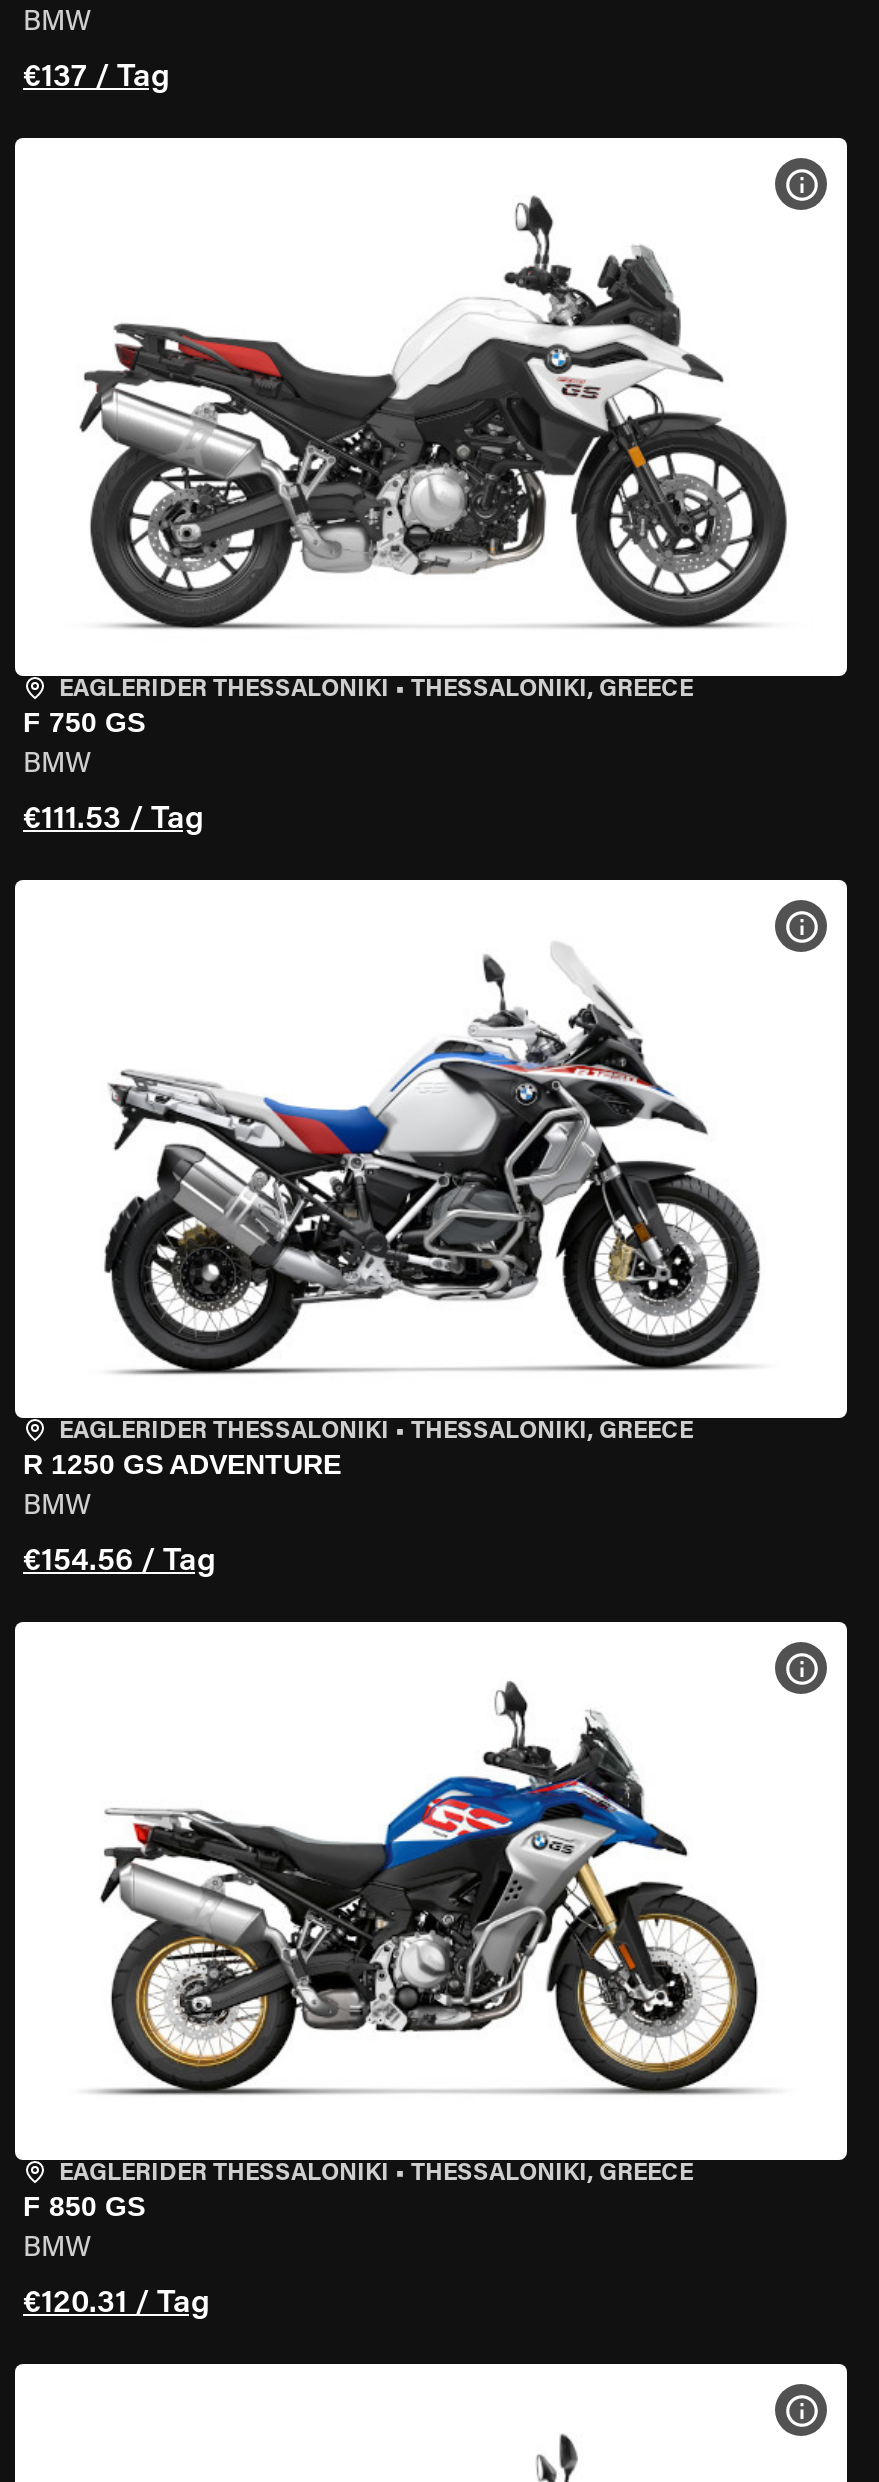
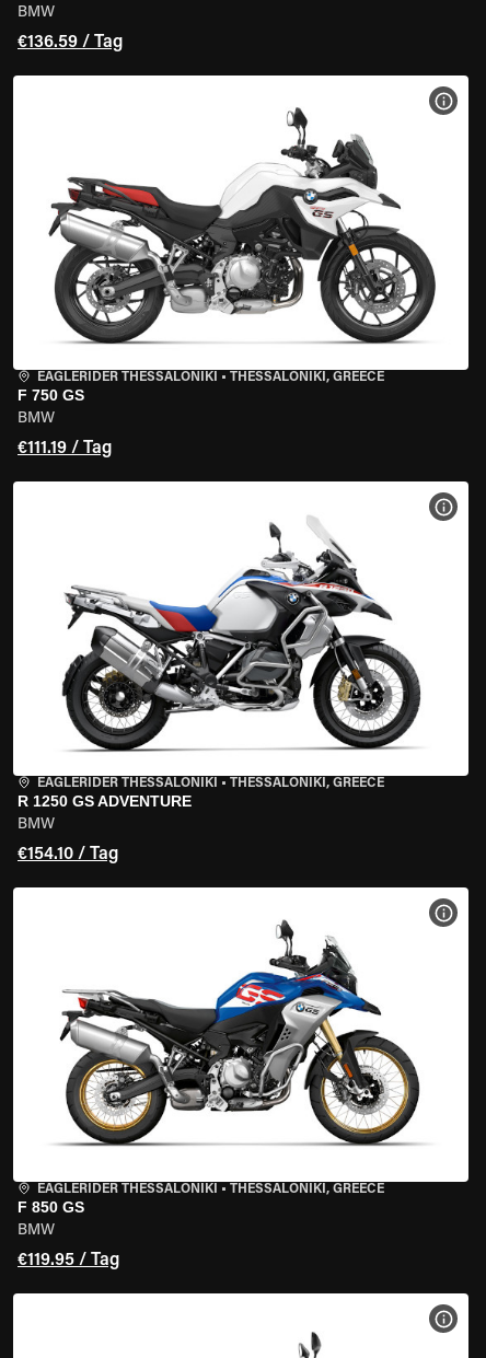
- €137 / Tag
+ €136.59 / Tag

- €111.53 / Tag
+ €111.19 / Tag

- €154.56 / Tag
+ €154.10 / Tag

- €120.31 / Tag
+ €119.95 / Tag
